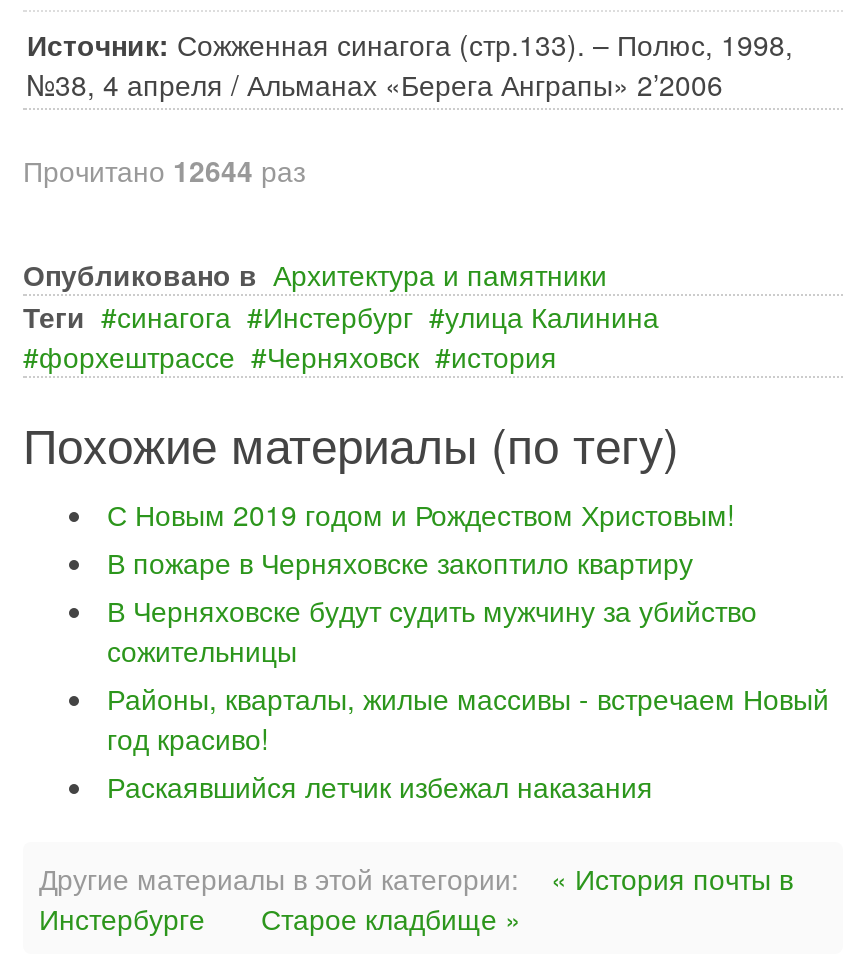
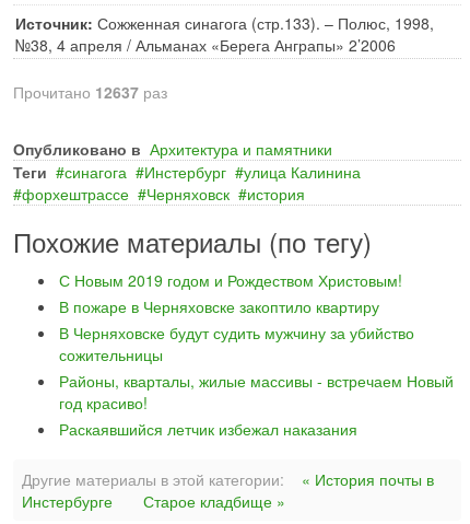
- Прочитано 12644 раз
+ Прочитано 12637 раз
